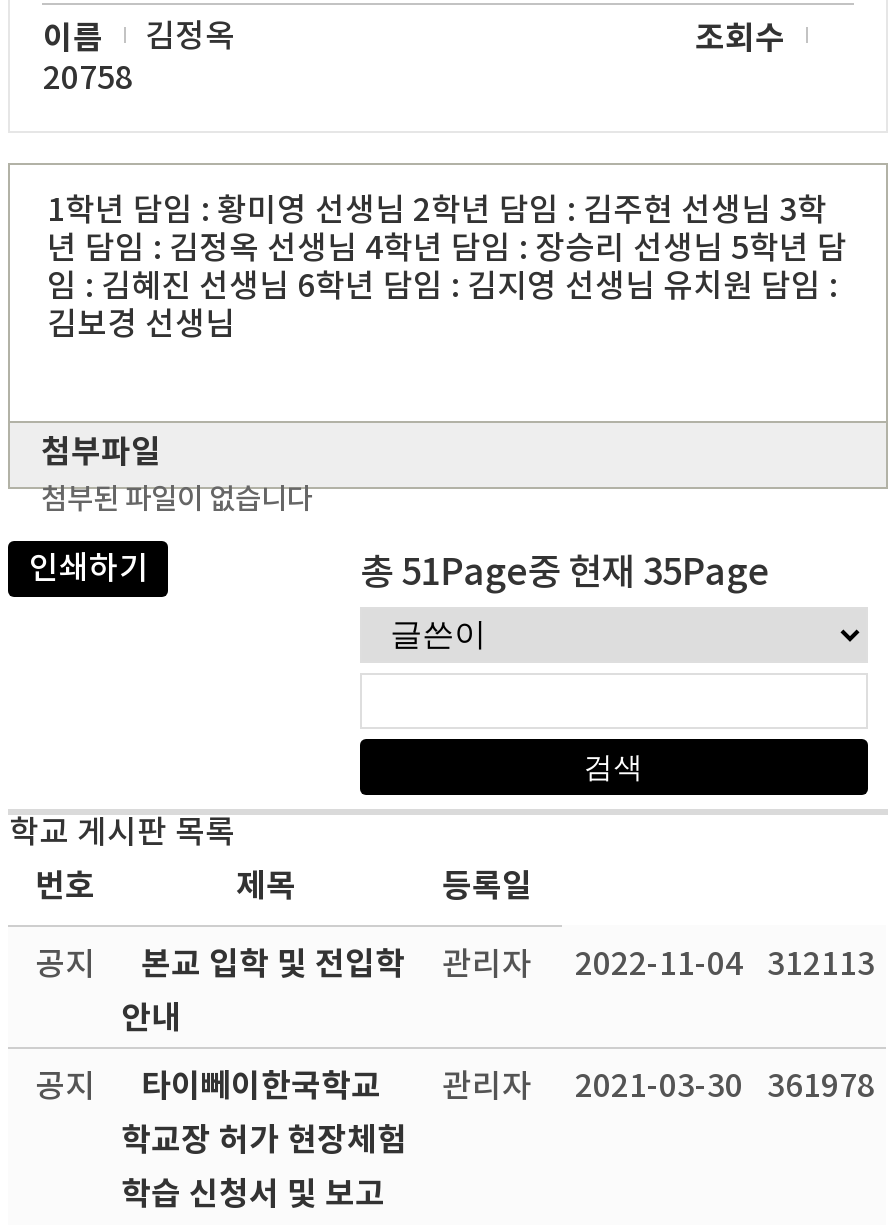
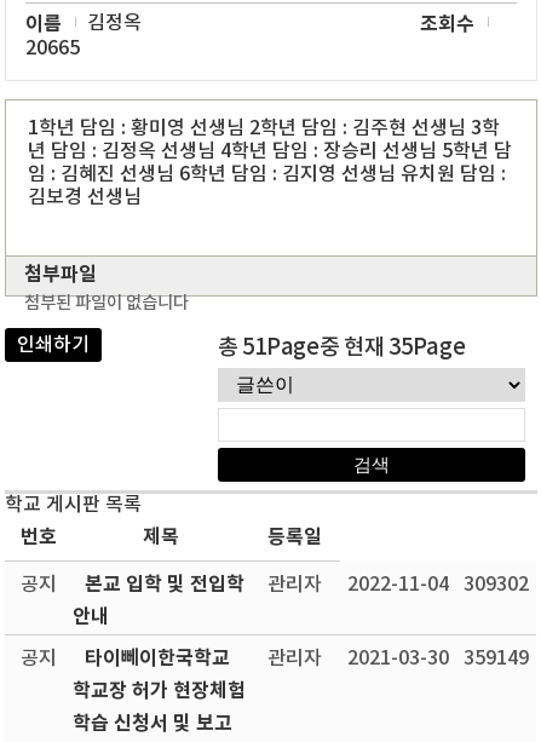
- 20758
+ 20665

- 공지 본교 입학 및 전입학 관리자 2022-11-04 312113
+ 공지 본교 입학 및 전입학 관리자 2022-11-04 309302

- 공지 타이뻬이한국학교 관리자 2021-03-30 361978
+ 공지 타이뻬이한국학교 관리자 2021-03-30 359149
